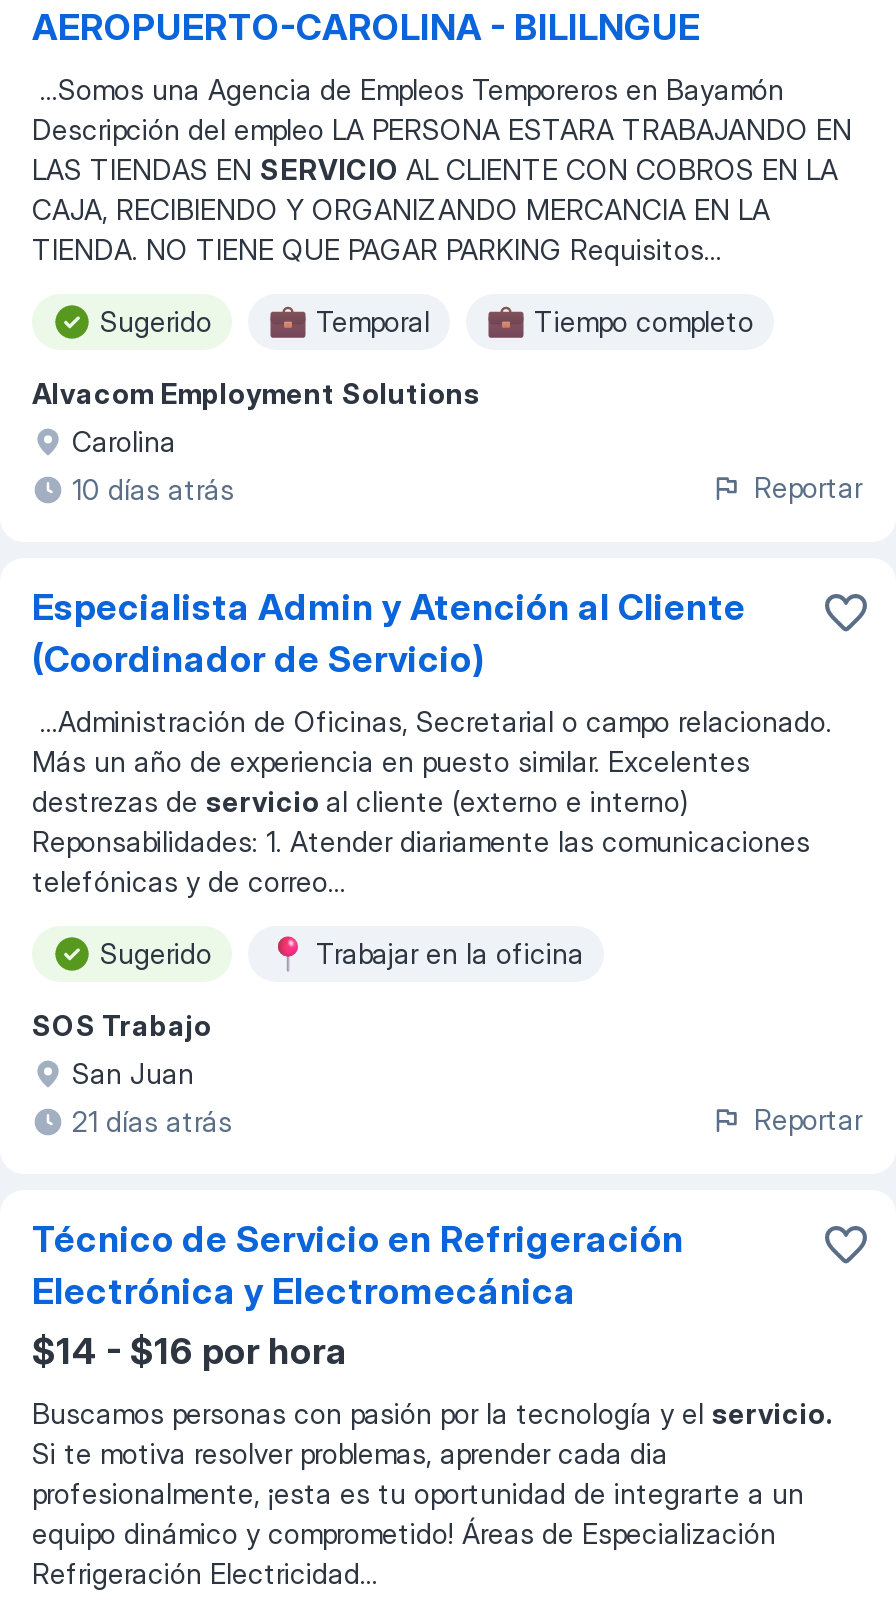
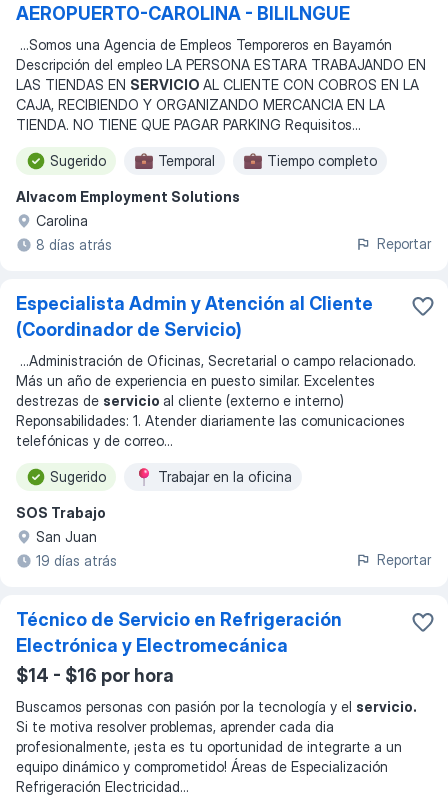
- 10 días atrás
+ 8 días atrás

- 21 días atrás
+ 19 días atrás
